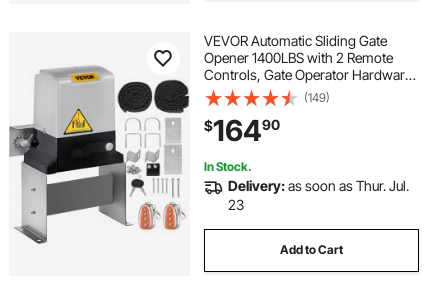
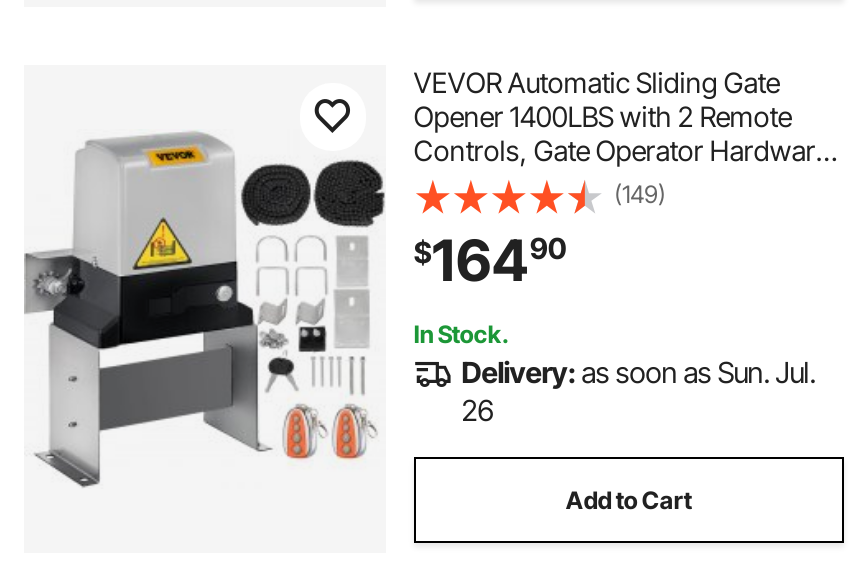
- Delivery: as soon as Thur. Jul.
+ Delivery: as soon as Sun. Jul.

- 23
+ 26
